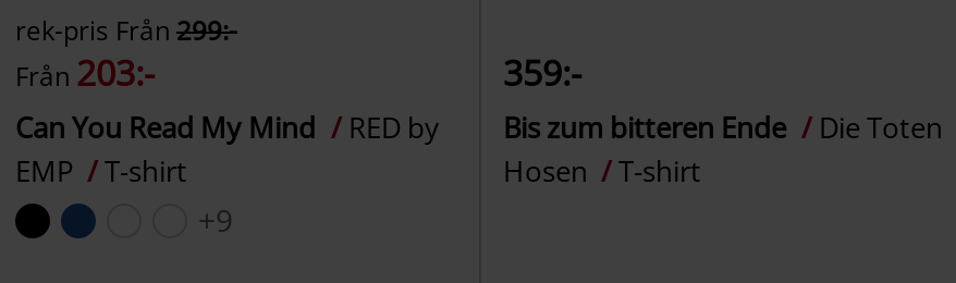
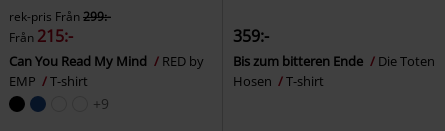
- Från 203:-
+ Från 215:-
